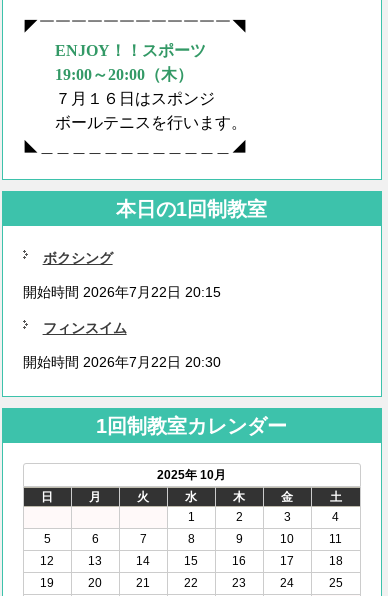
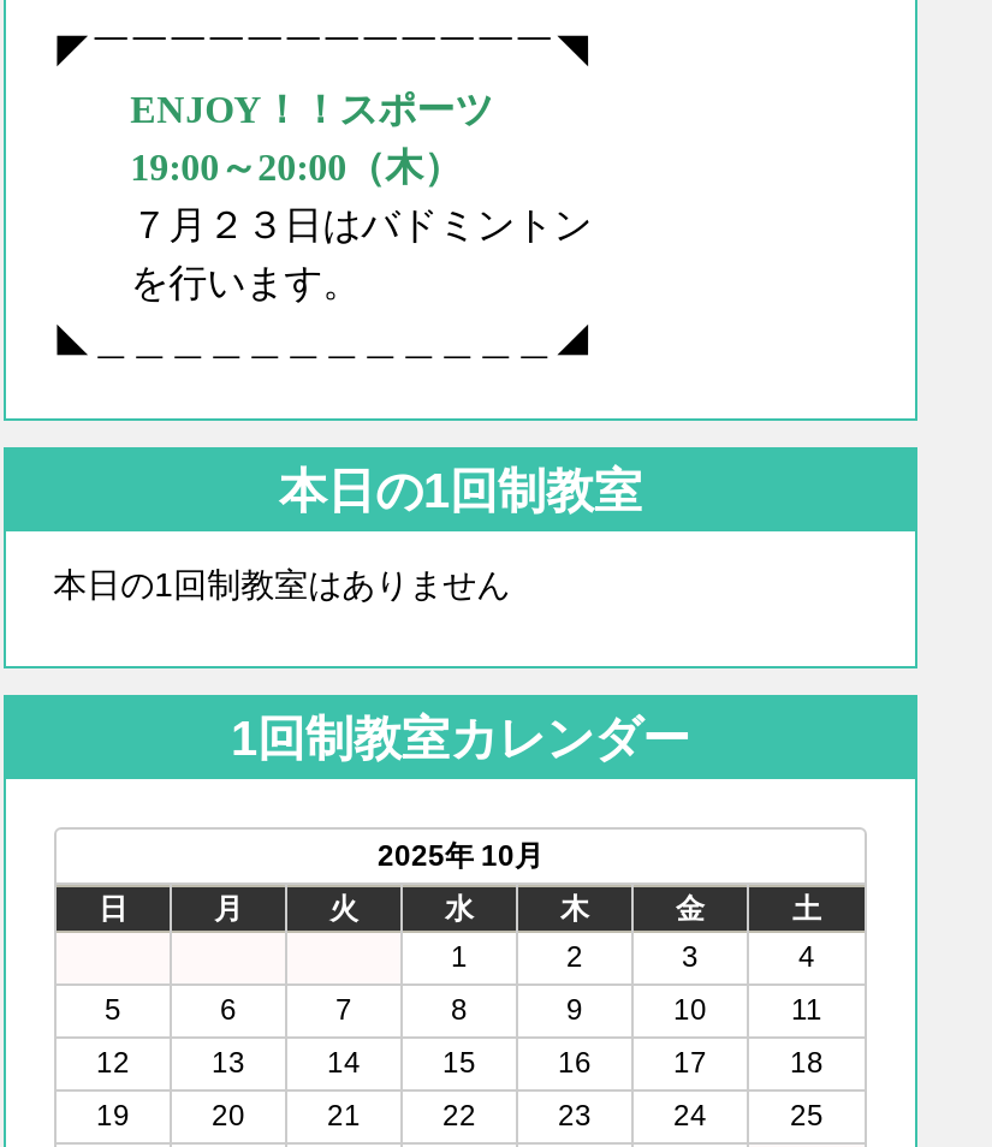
- ７月１６日はスポンジ
- ボールテニスを行います。
+ ７月２３日はバドミントン
+ を行います。

- ボクシング
- 開始時間 2026年7月22日 20:15
- フィンスイム
- 開始時間 2026年7月22日 20:30
+ 本日の1回制教室はありません
